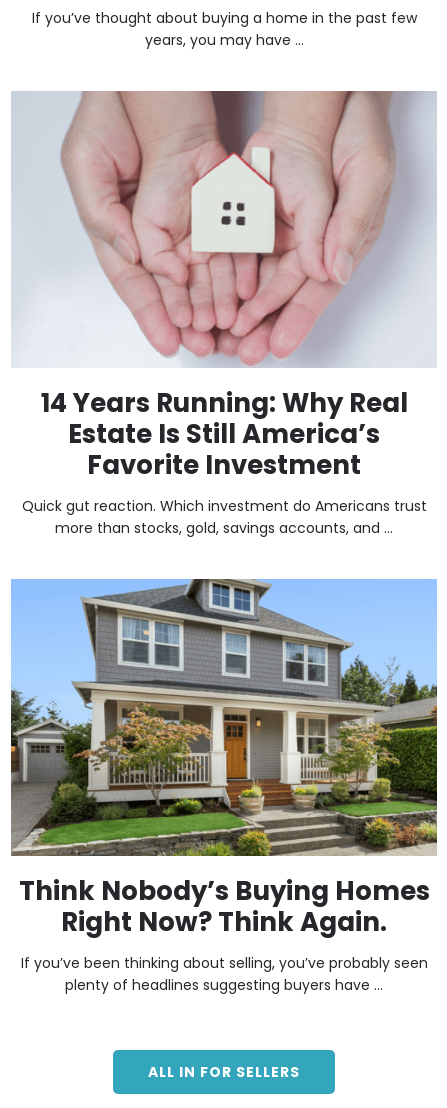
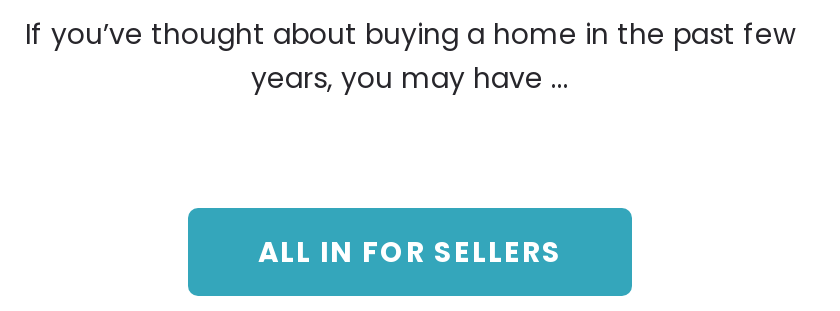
- [image]
- 14 Years Running: Why Real
- Estate Is Still America’s
- Favorite Investment
- Quick gut reaction. Which investment do Americans trust
- more than stocks, gold, savings accounts, and ...

- [image]
- Think Nobody’s Buying Homes
- Right Now? Think Again.
- If you’ve been thinking about selling, you’ve probably seen
- plenty of headlines suggesting buyers have ...
